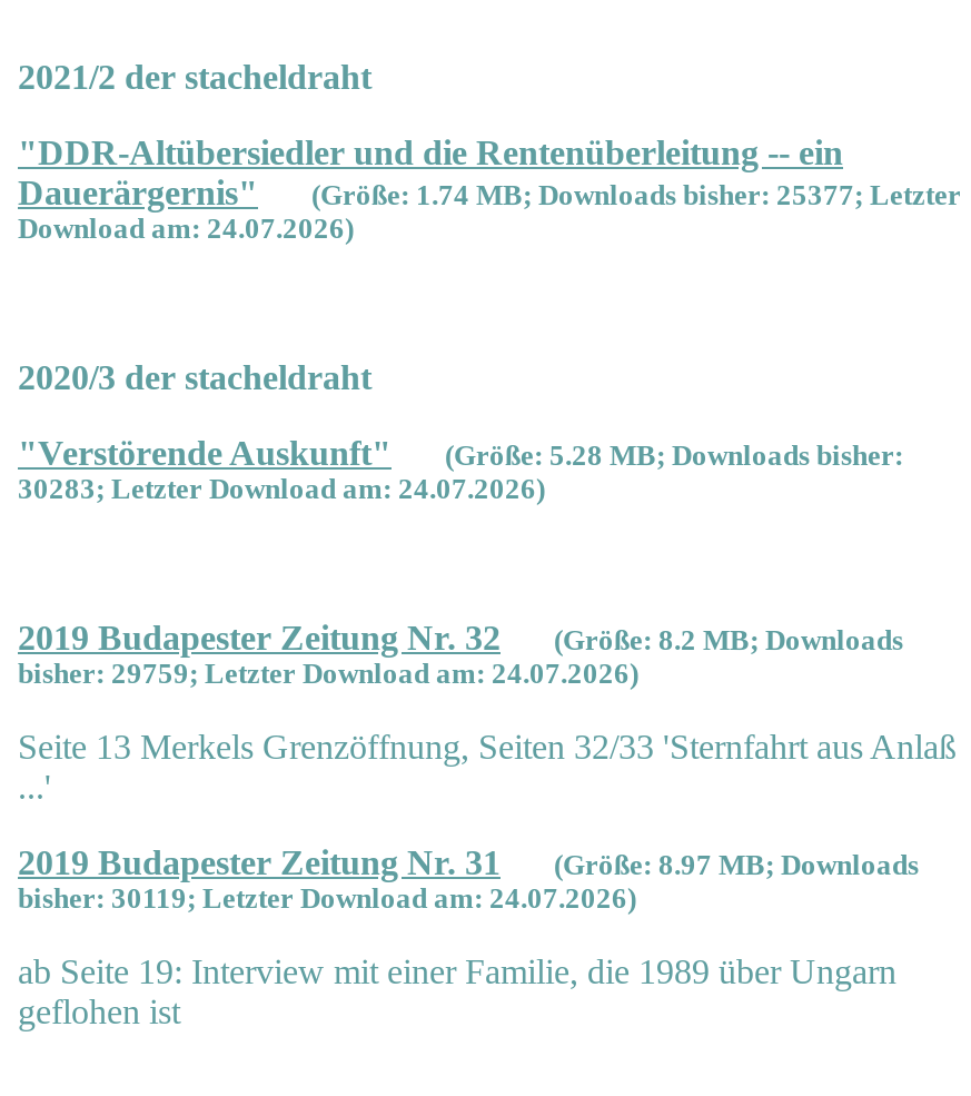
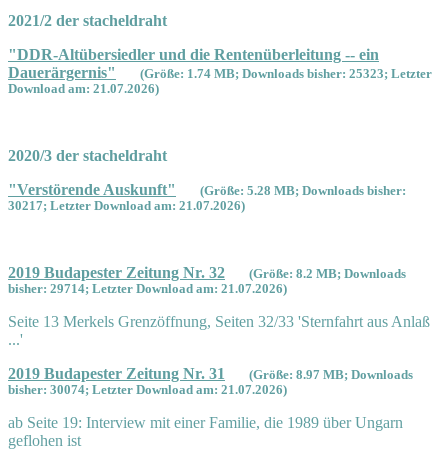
- (Größe: 1.74 MB; Downloads bisher: 25377; Letzter
+ (Größe: 1.74 MB; Downloads bisher: 25323; Letzter

- Download am: 24.07.2026)
+ Download am: 21.07.2026)

- 30283; Letzter Download am: 24.07.2026)
+ 30217; Letzter Download am: 21.07.2026)

- bisher: 29759; Letzter Download am: 24.07.2026)
+ bisher: 29714; Letzter Download am: 21.07.2026)

- bisher: 30119; Letzter Download am: 24.07.2026)
+ bisher: 30074; Letzter Download am: 21.07.2026)
